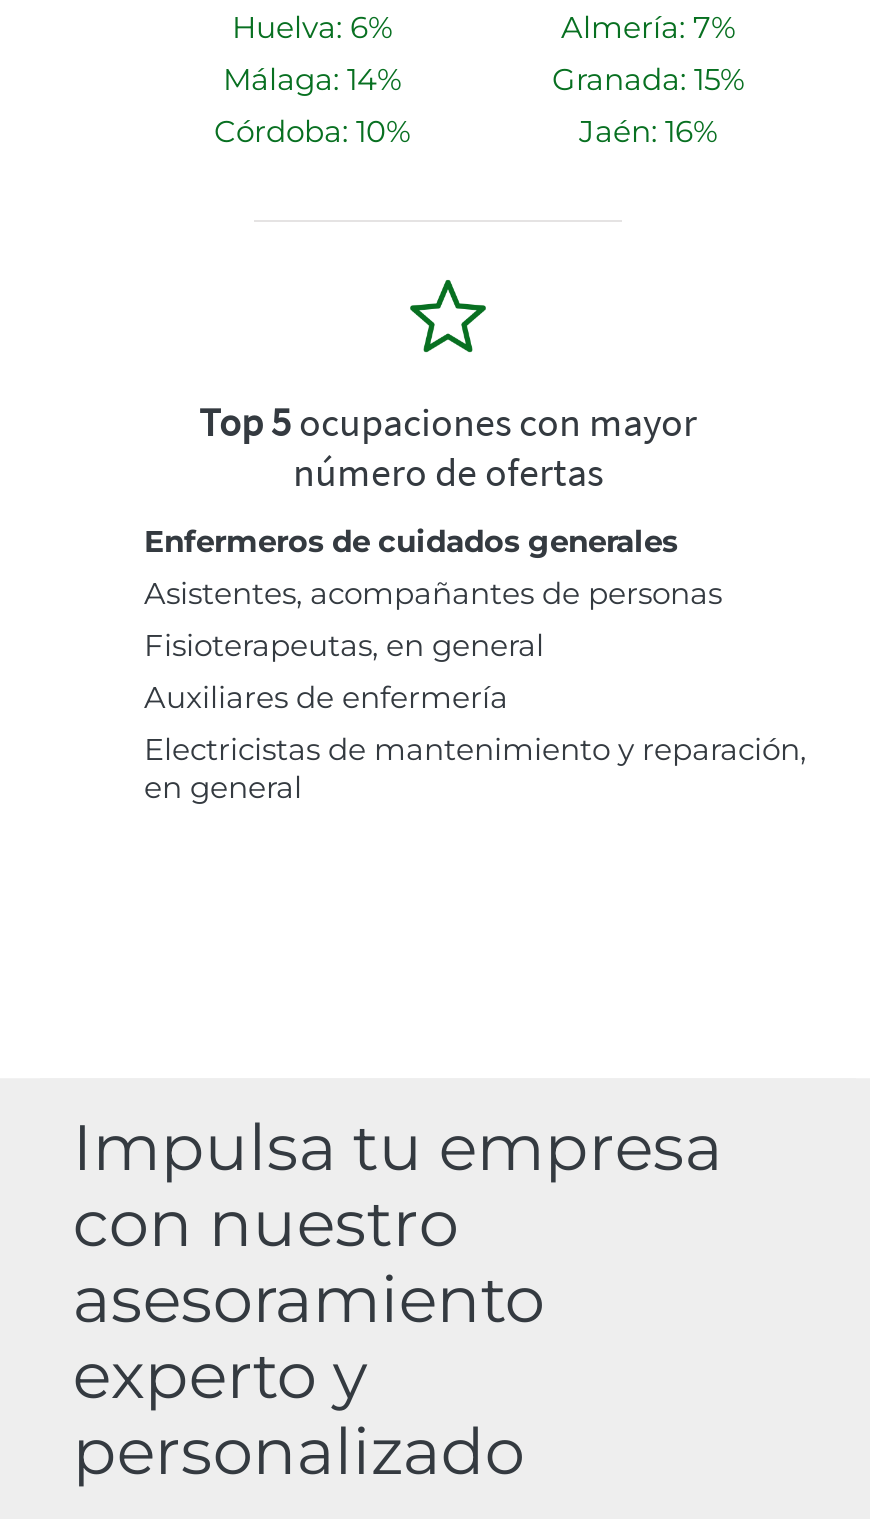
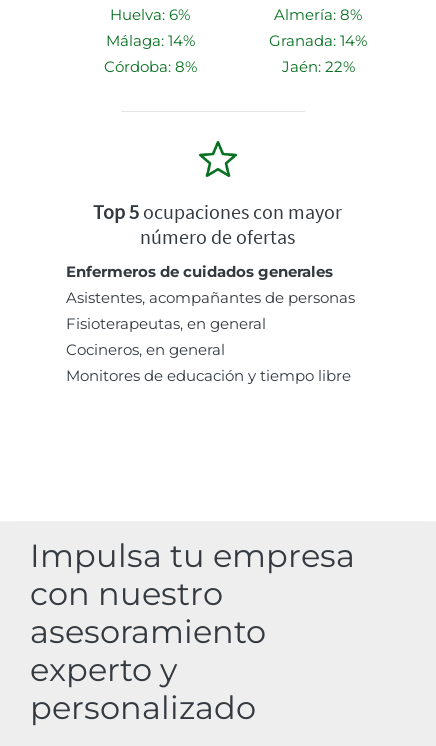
- Almería: 7%
+ Almería: 8%

- Granada: 15%
+ Granada: 14%

- Córdoba: 10%
+ Córdoba: 8%

- Jaén: 16%
+ Jaén: 22%

- Auxiliares de enfermería
- Electricistas de mantenimiento y reparación,
- en general
+ Cocineros, en general
+ Monitores de educación y tiempo libre
